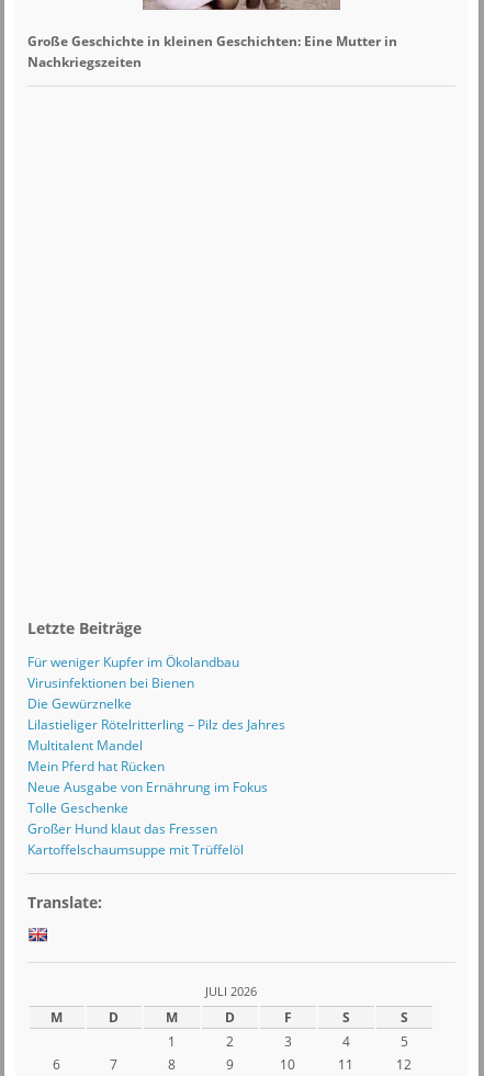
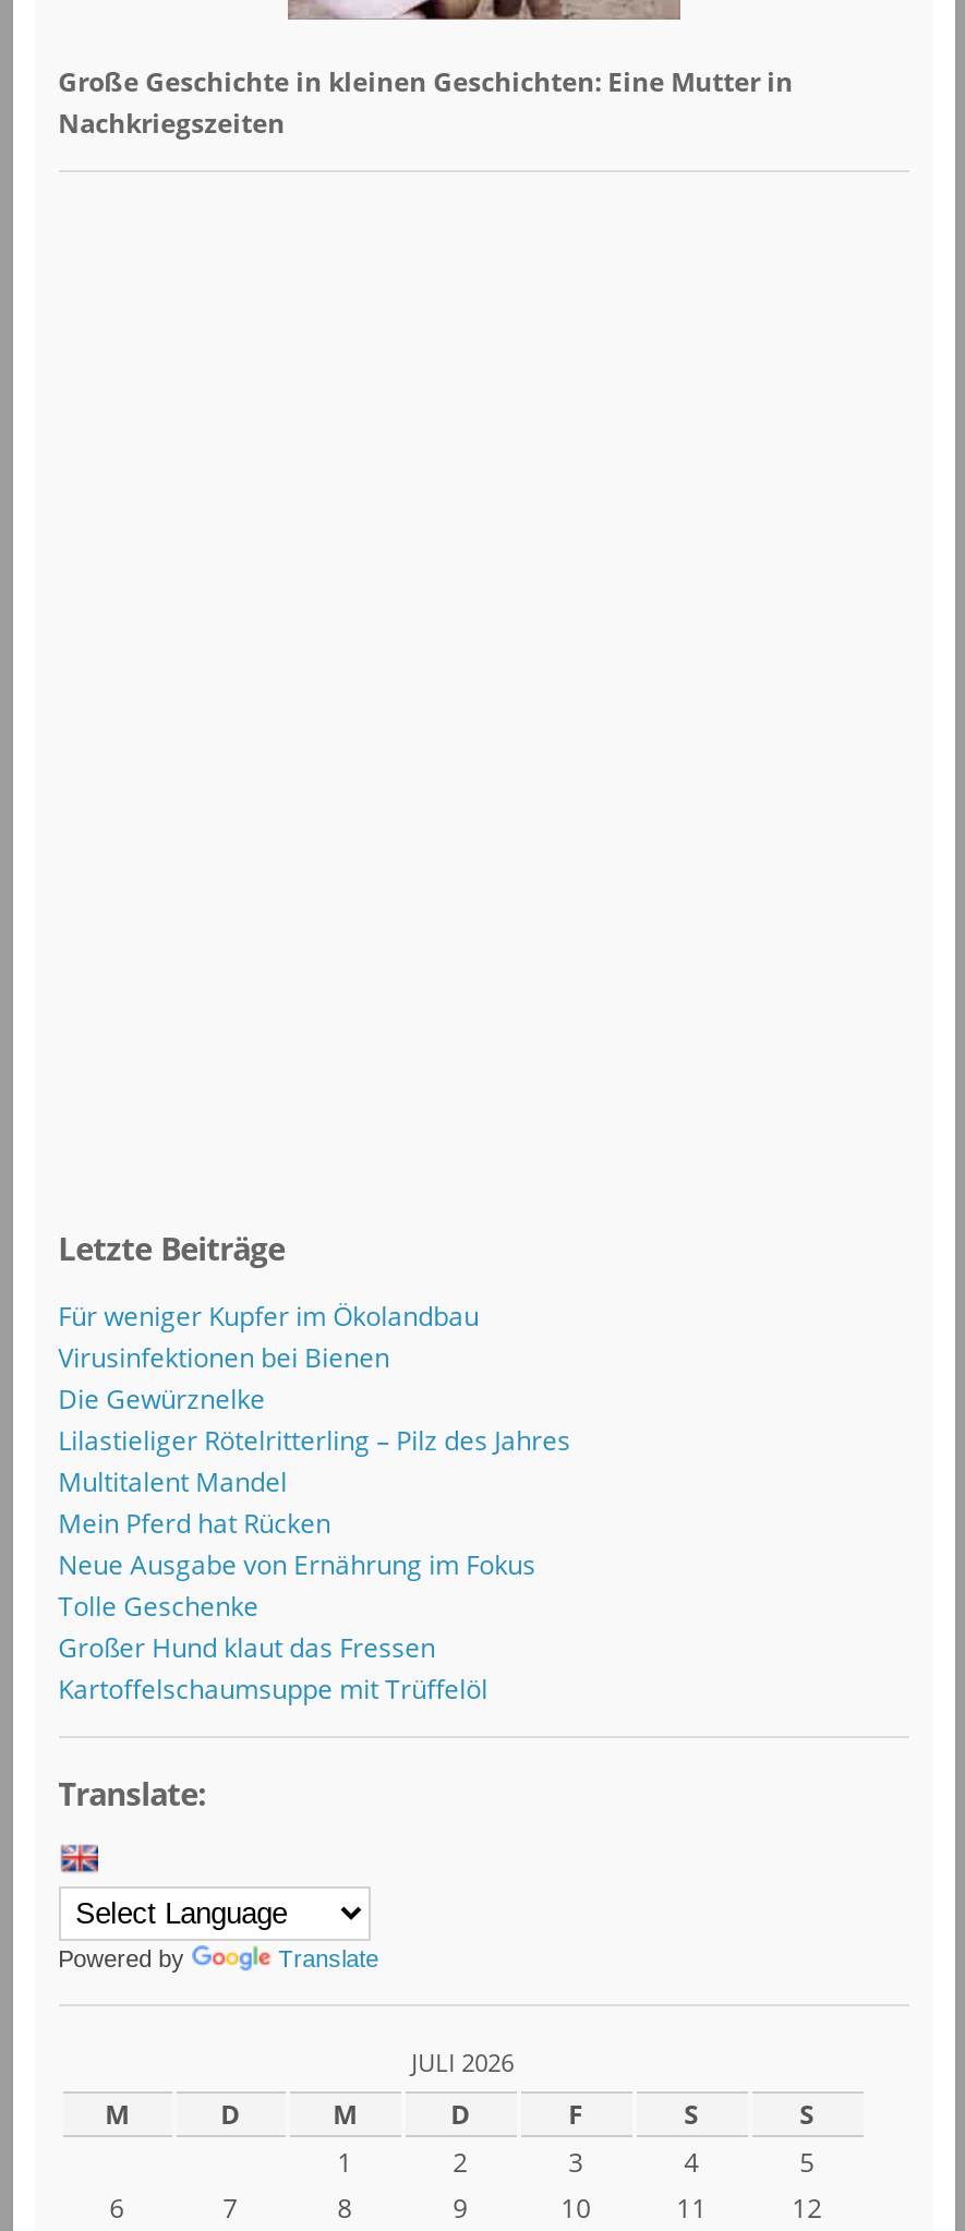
+ Powered by
+ Translate
